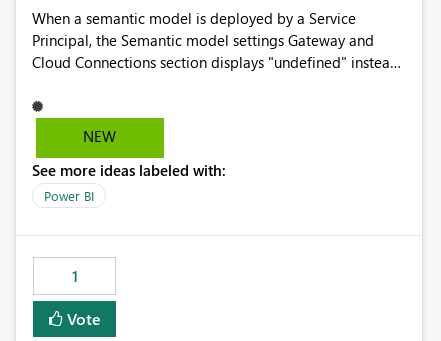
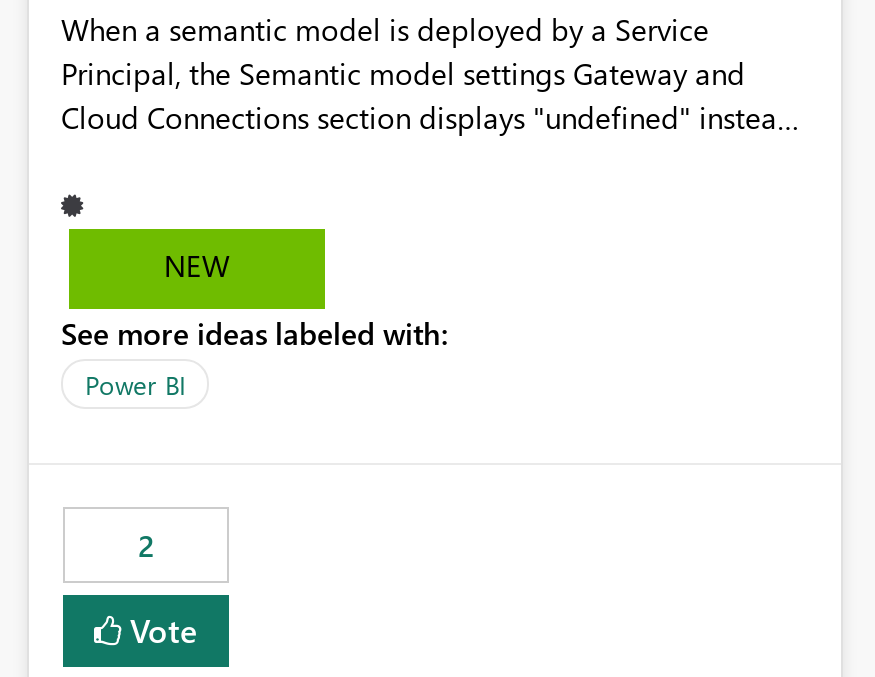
- 1
+ 2
